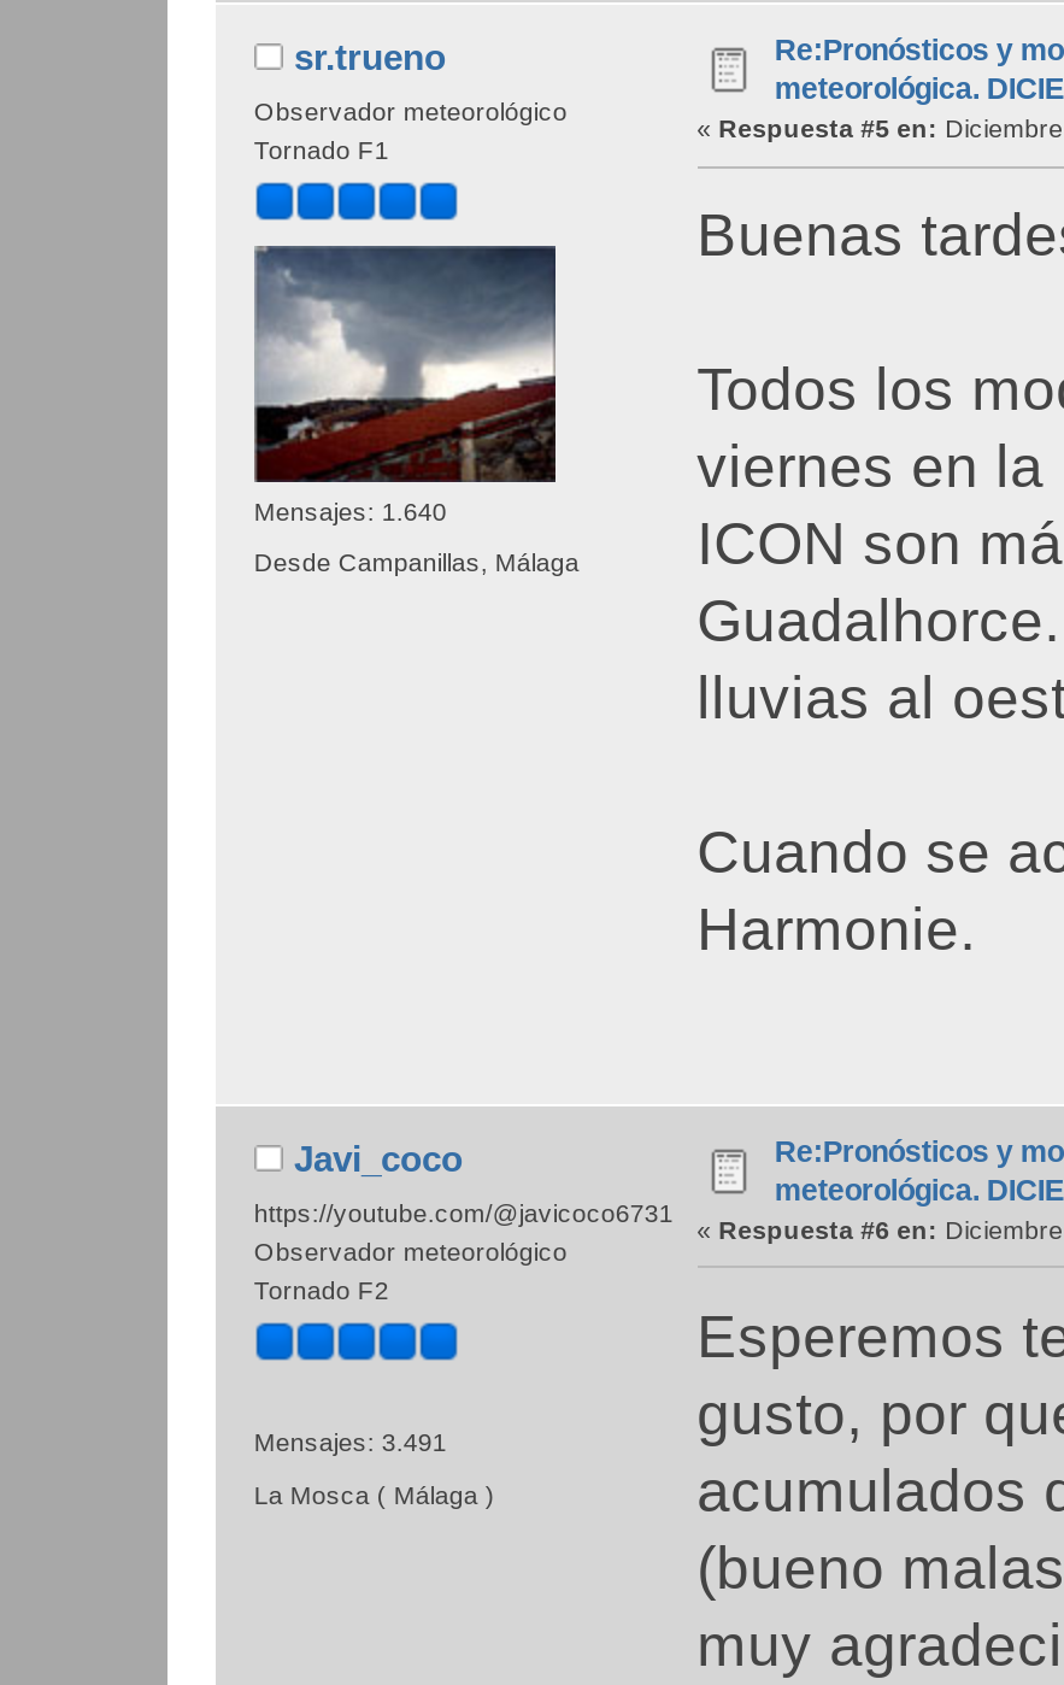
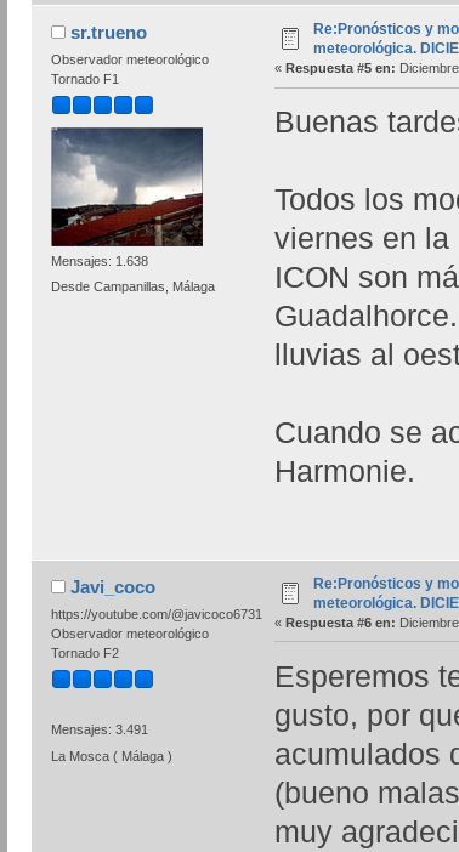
- Mensajes: 1.640
+ Mensajes: 1.638
